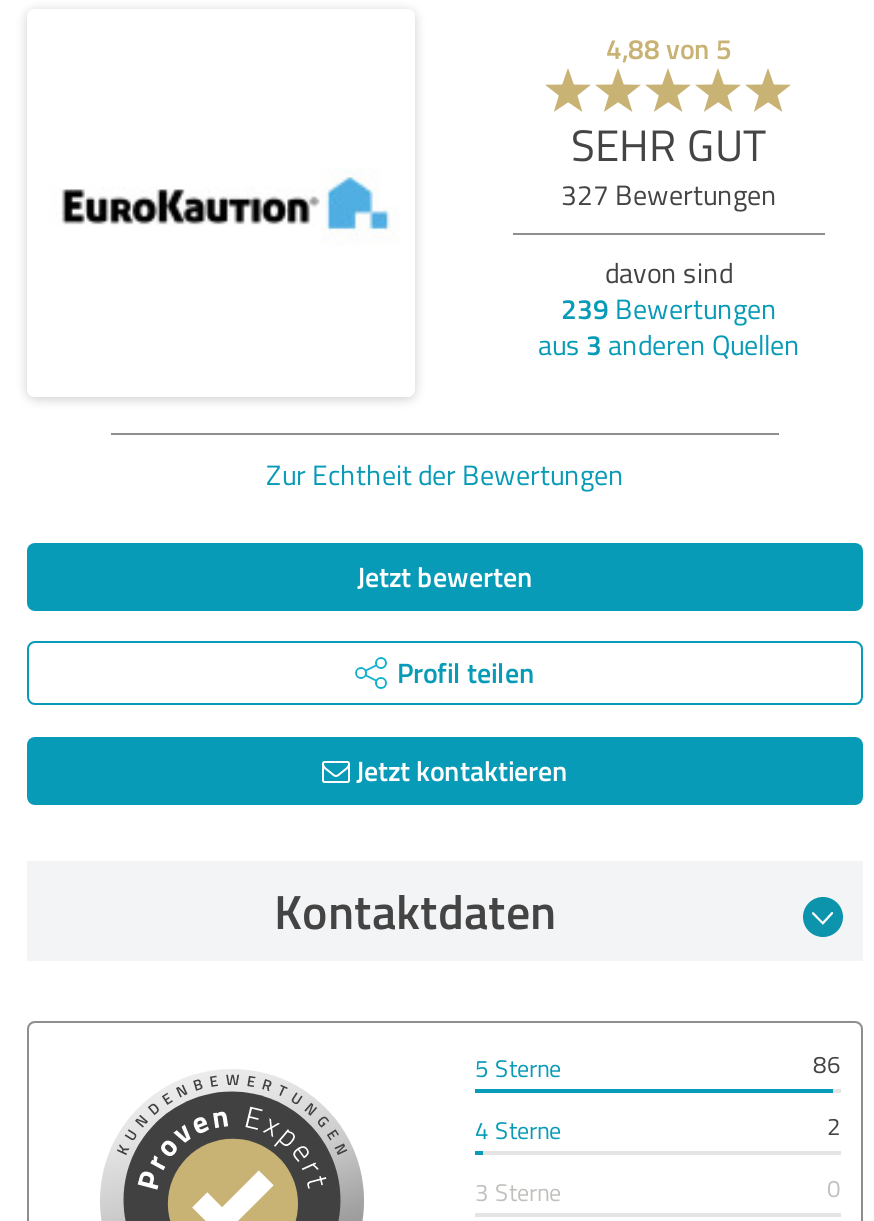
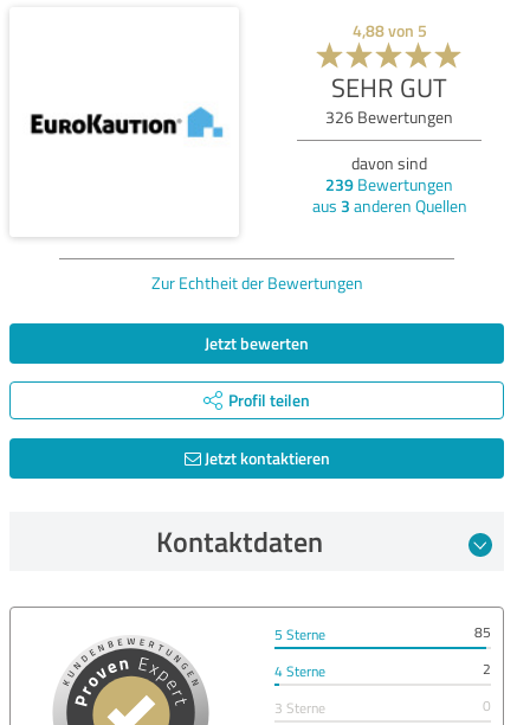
- 327 Bewertungen
+ 326 Bewertungen

- 86
+ 85
